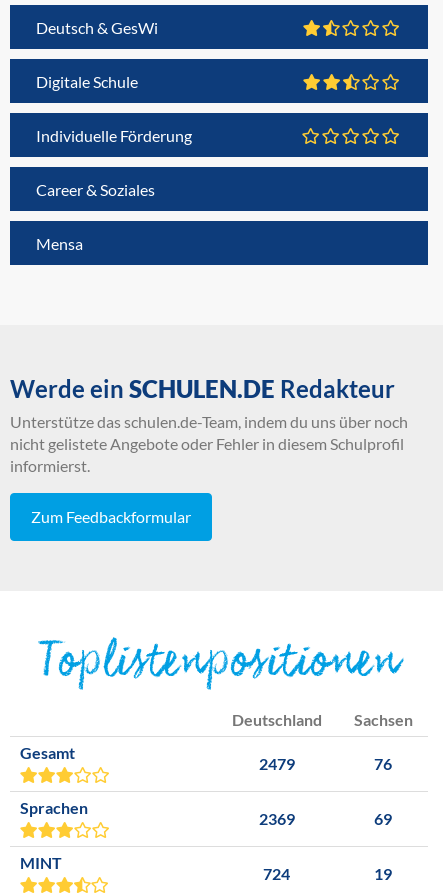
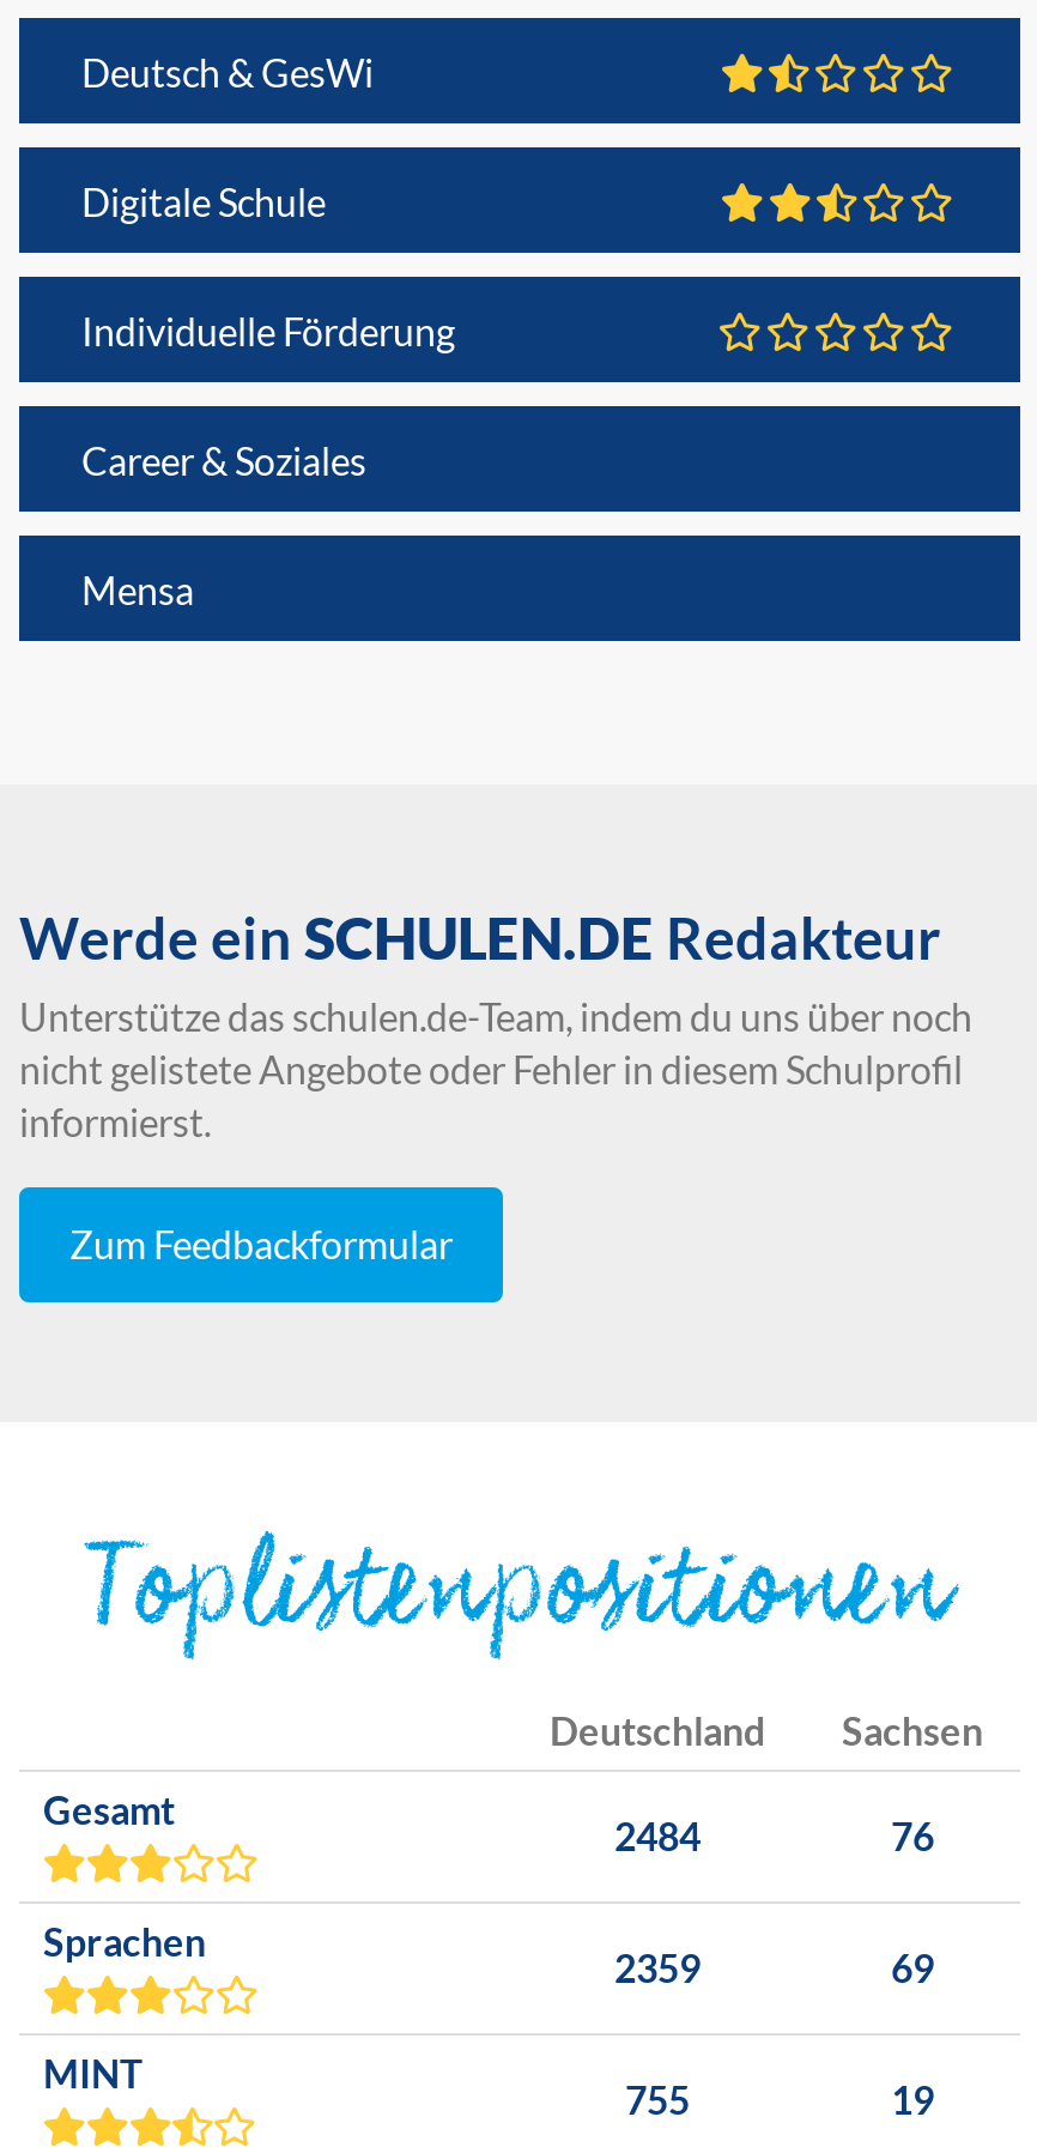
- 2479
+ 2484

- 2369
+ 2359

- 724
+ 755
